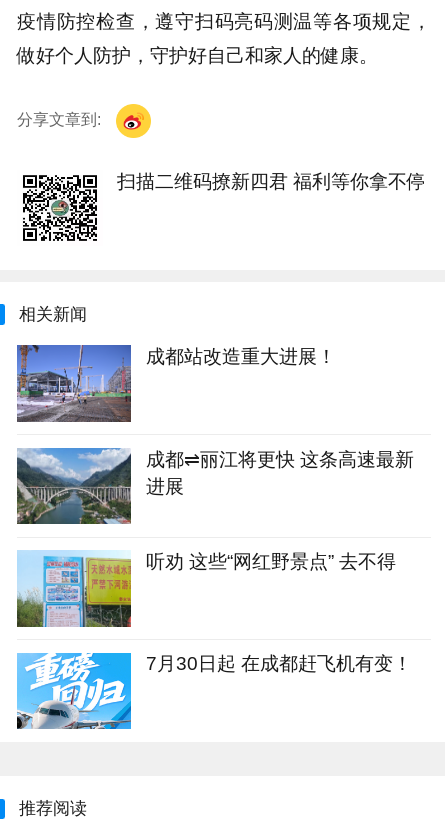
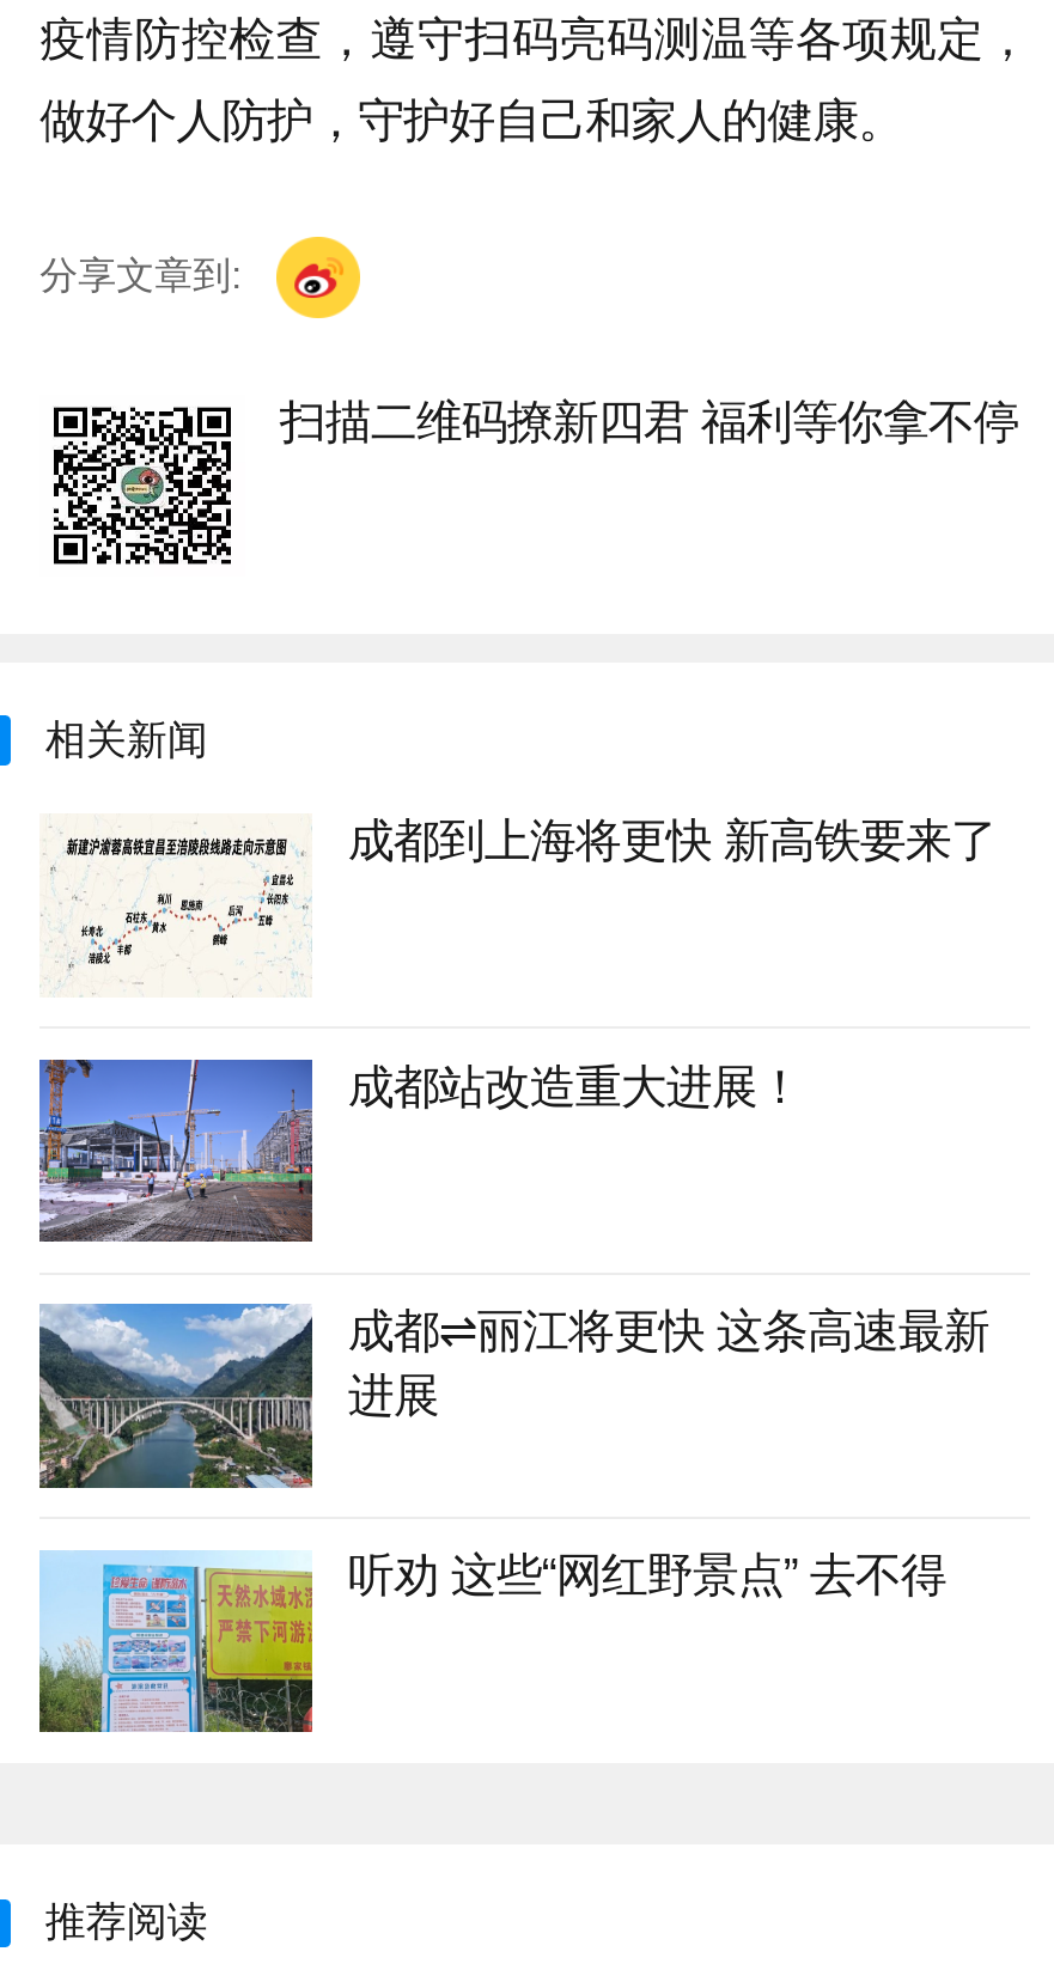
+ [image]
+ 成都到上海将更快 新高铁要来了

moved down: [image] | 成都站改造重大进展！ | 进展 | 听劝 这些“网红野景点” 去不得

moved down: [image]

- [image]
- 7月30日起 在成都赶飞机有变！
